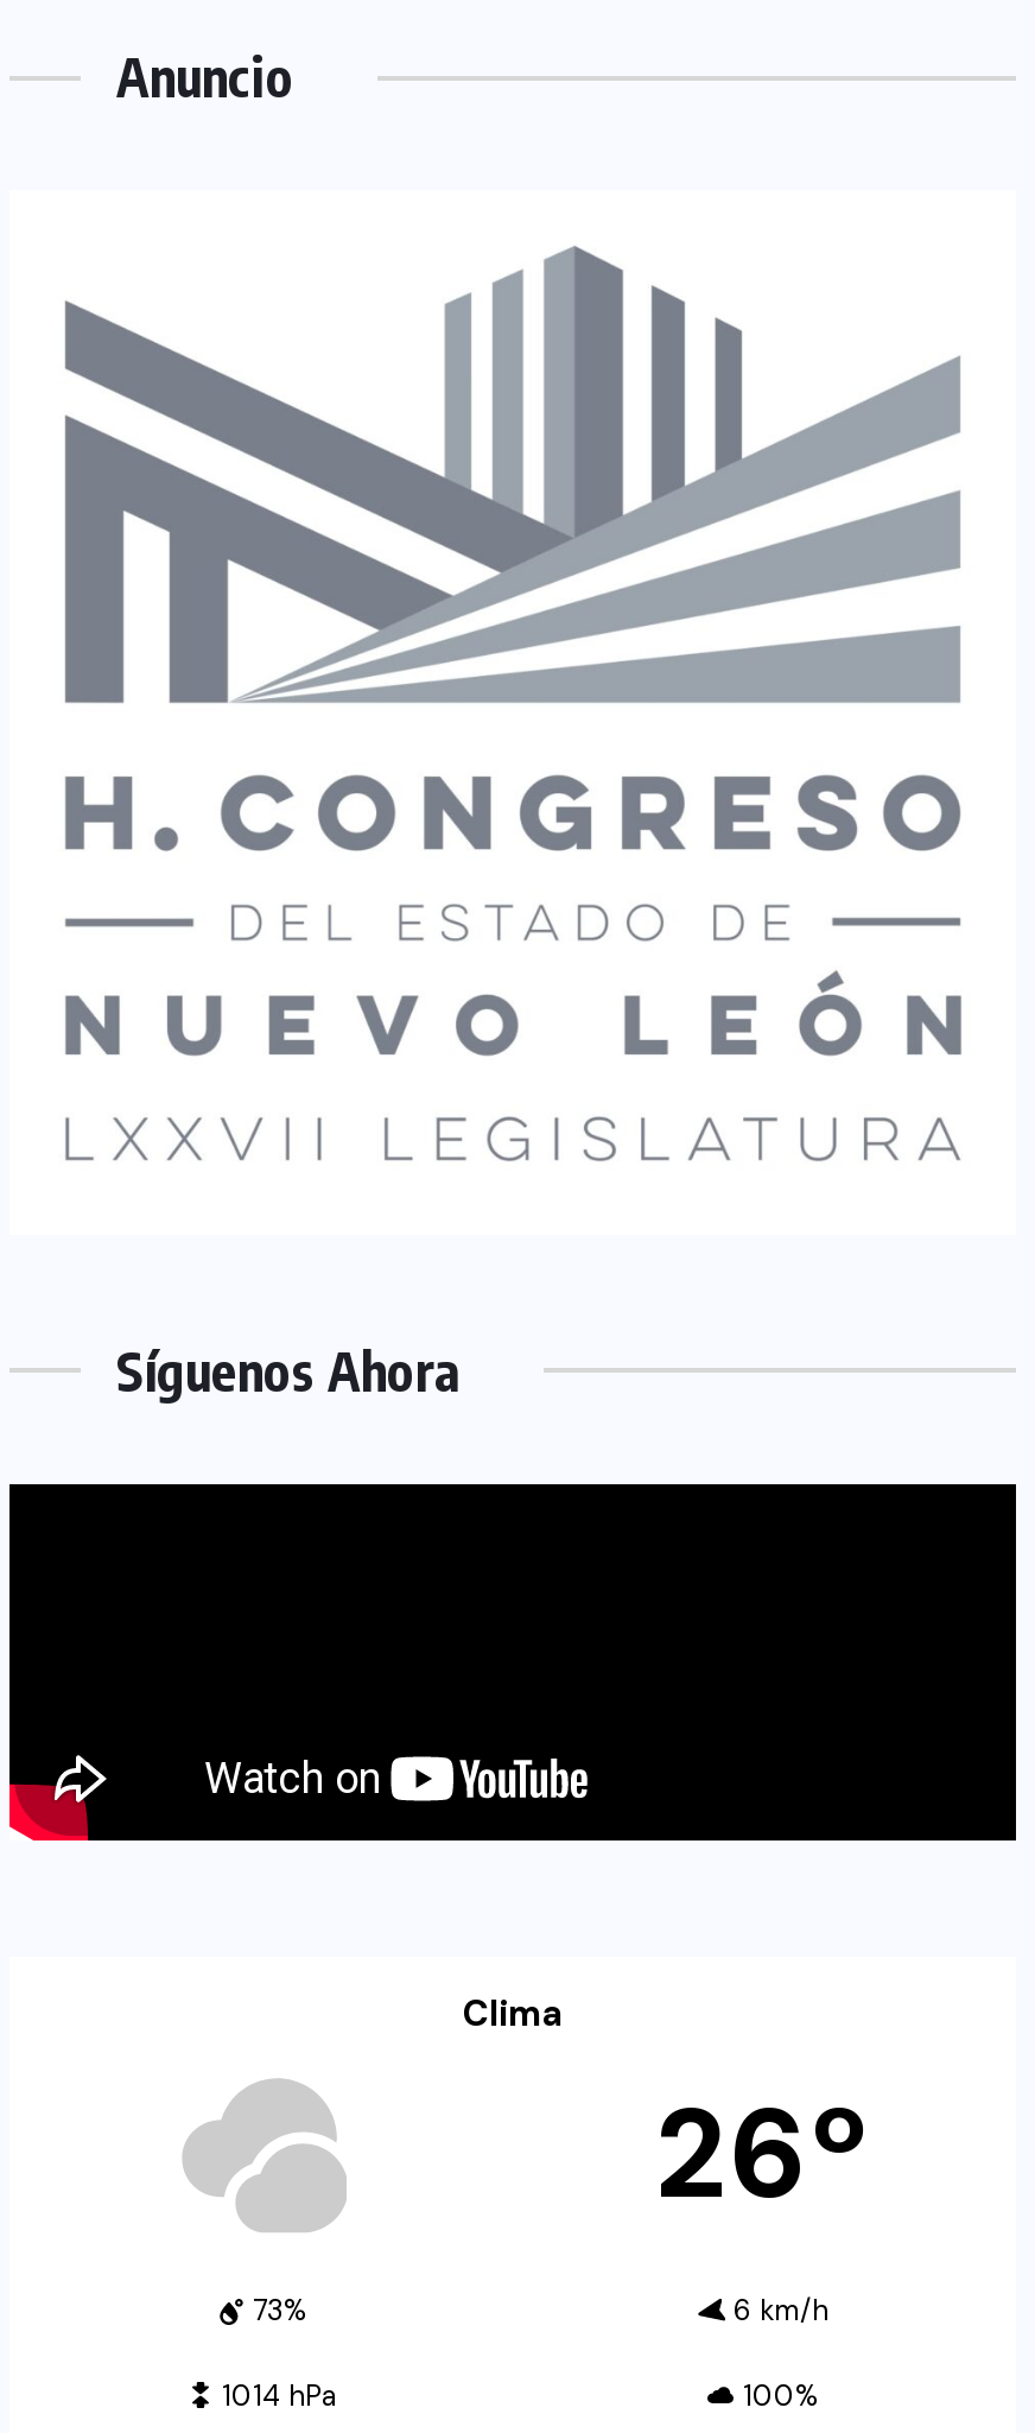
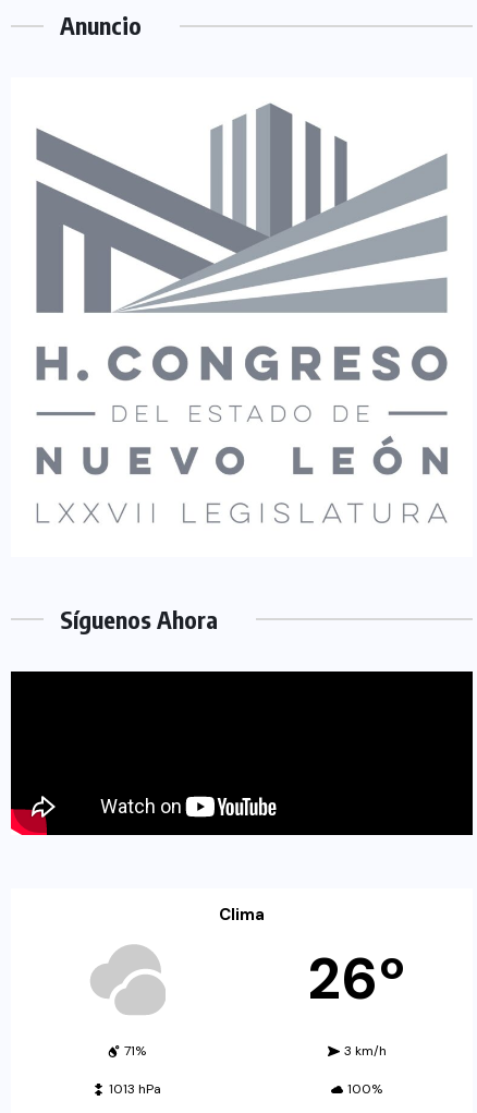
- 73%
+ 71%

- 6 km/h
+ 3 km/h

- 1014 hPa
+ 1013 hPa
